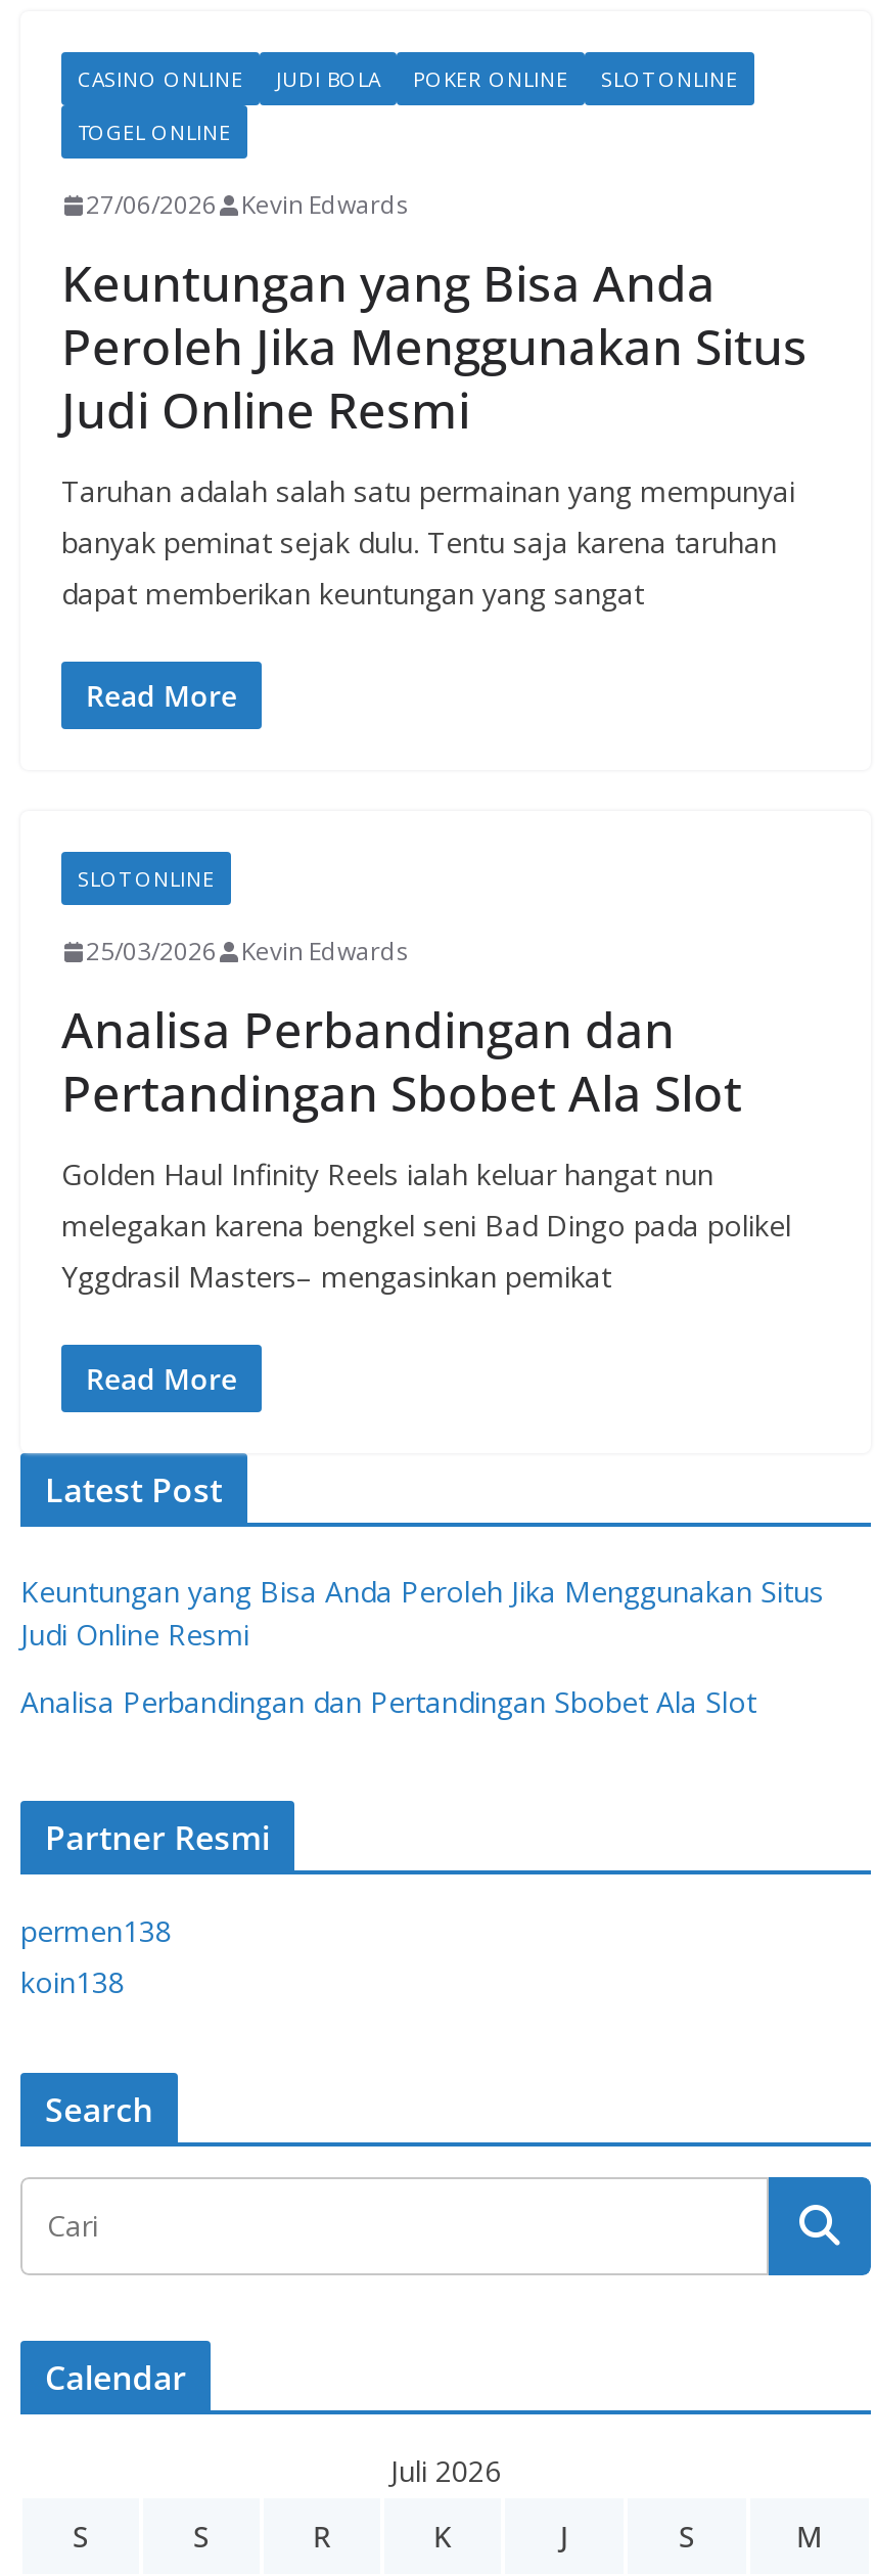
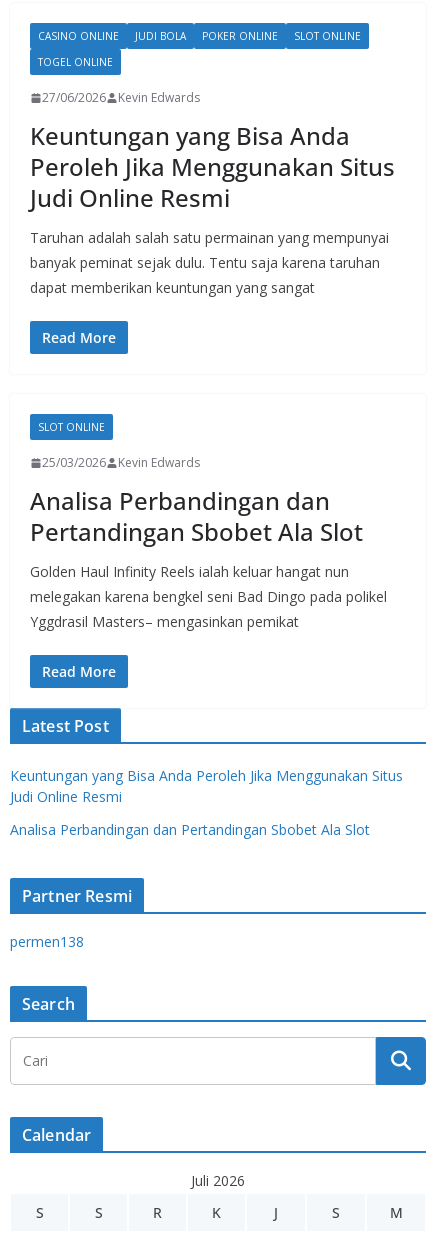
- koin138
